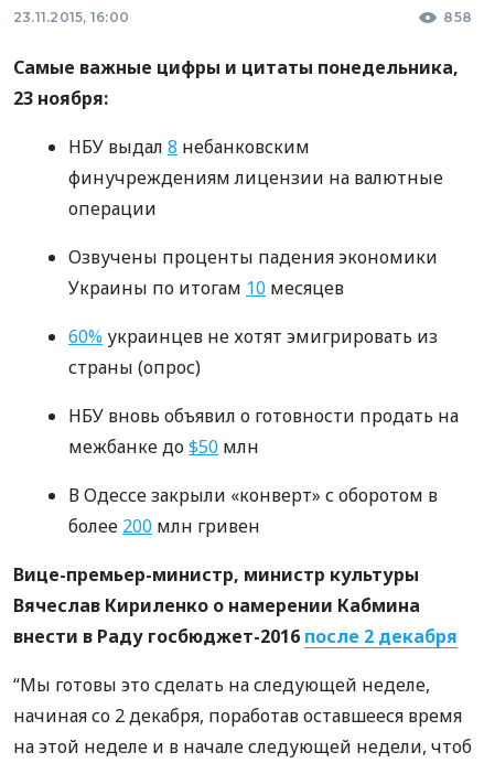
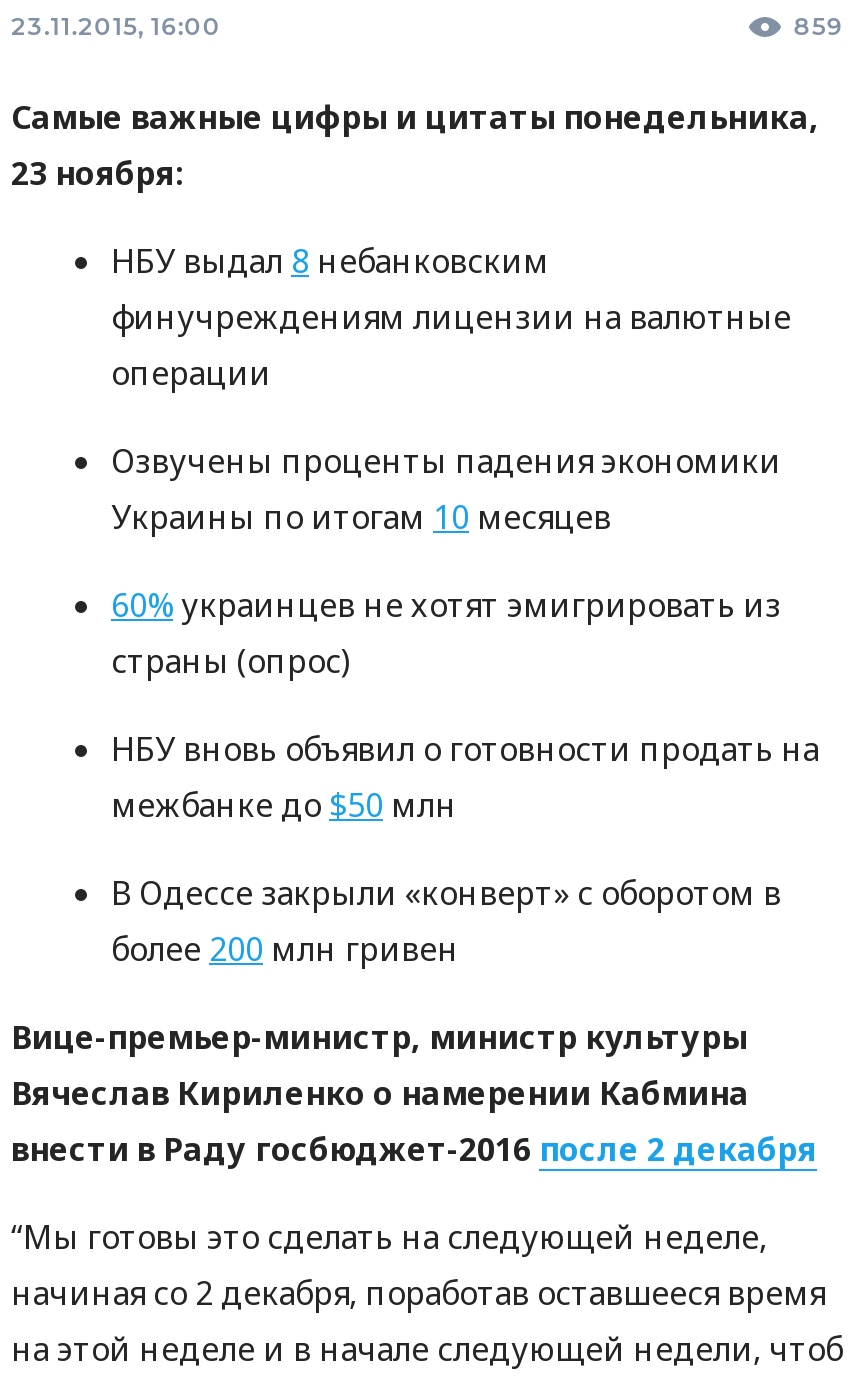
- 858
+ 859
